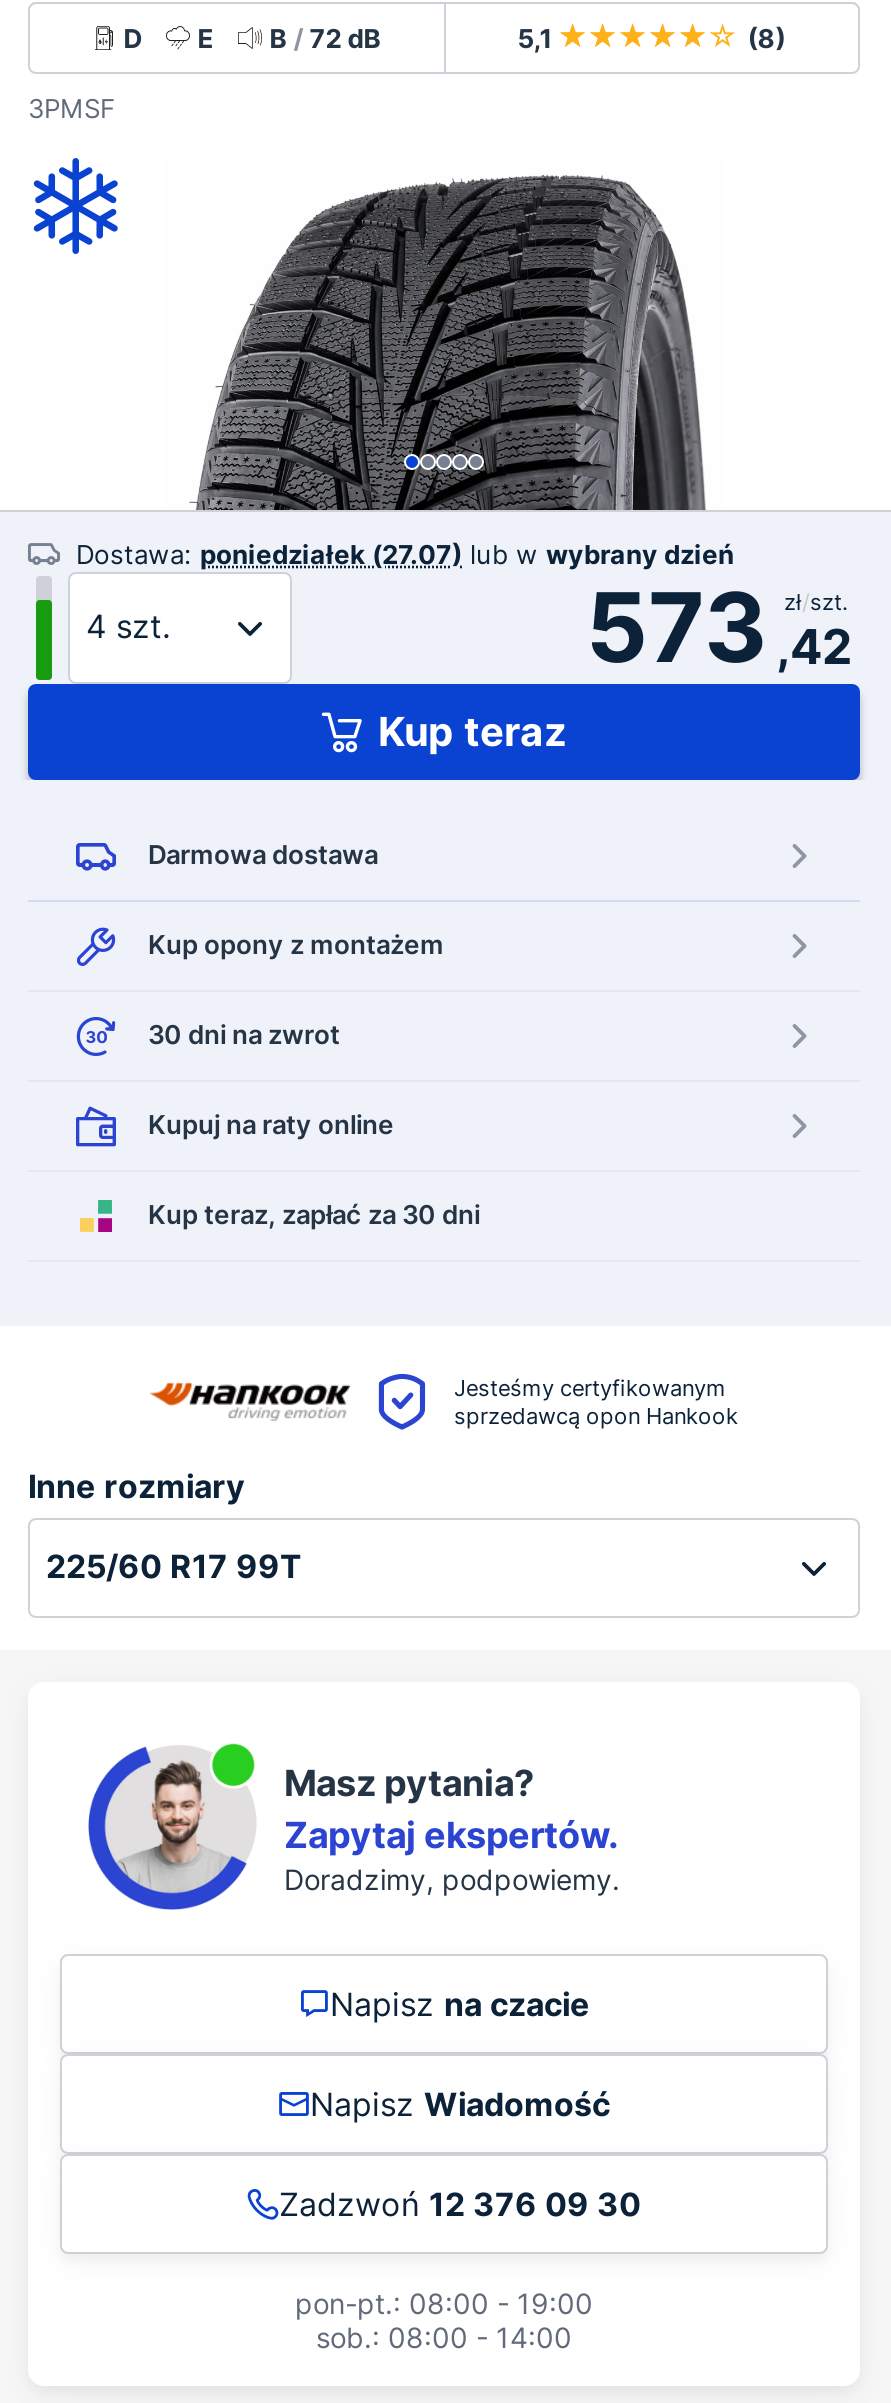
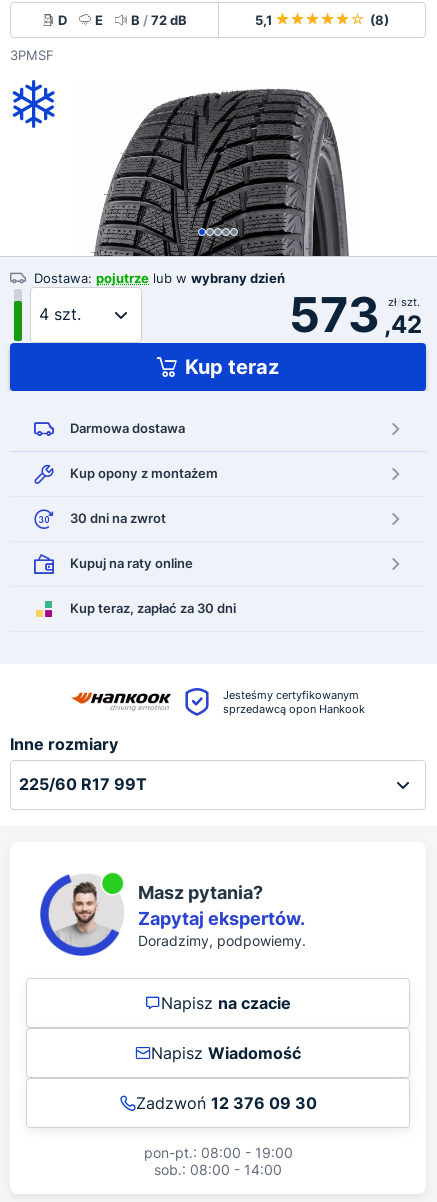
- Dostawa: poniedziałek (27.07) lub w wybrany dzień
+ Dostawa: pojutrze lub w wybrany dzień
